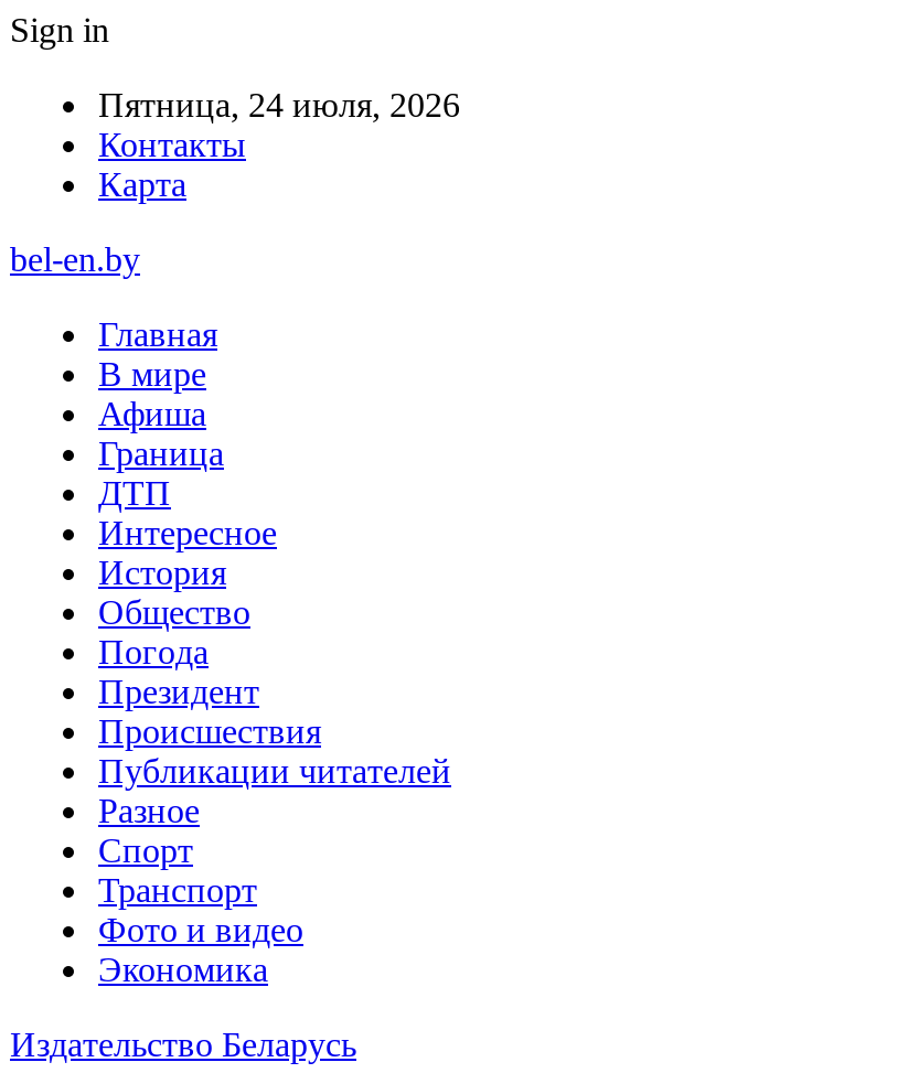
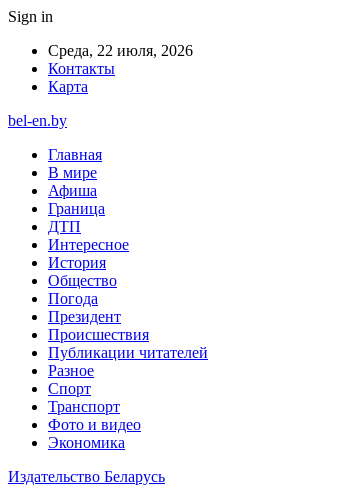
- Пятница, 24 июля, 2026
+ Среда, 22 июля, 2026
